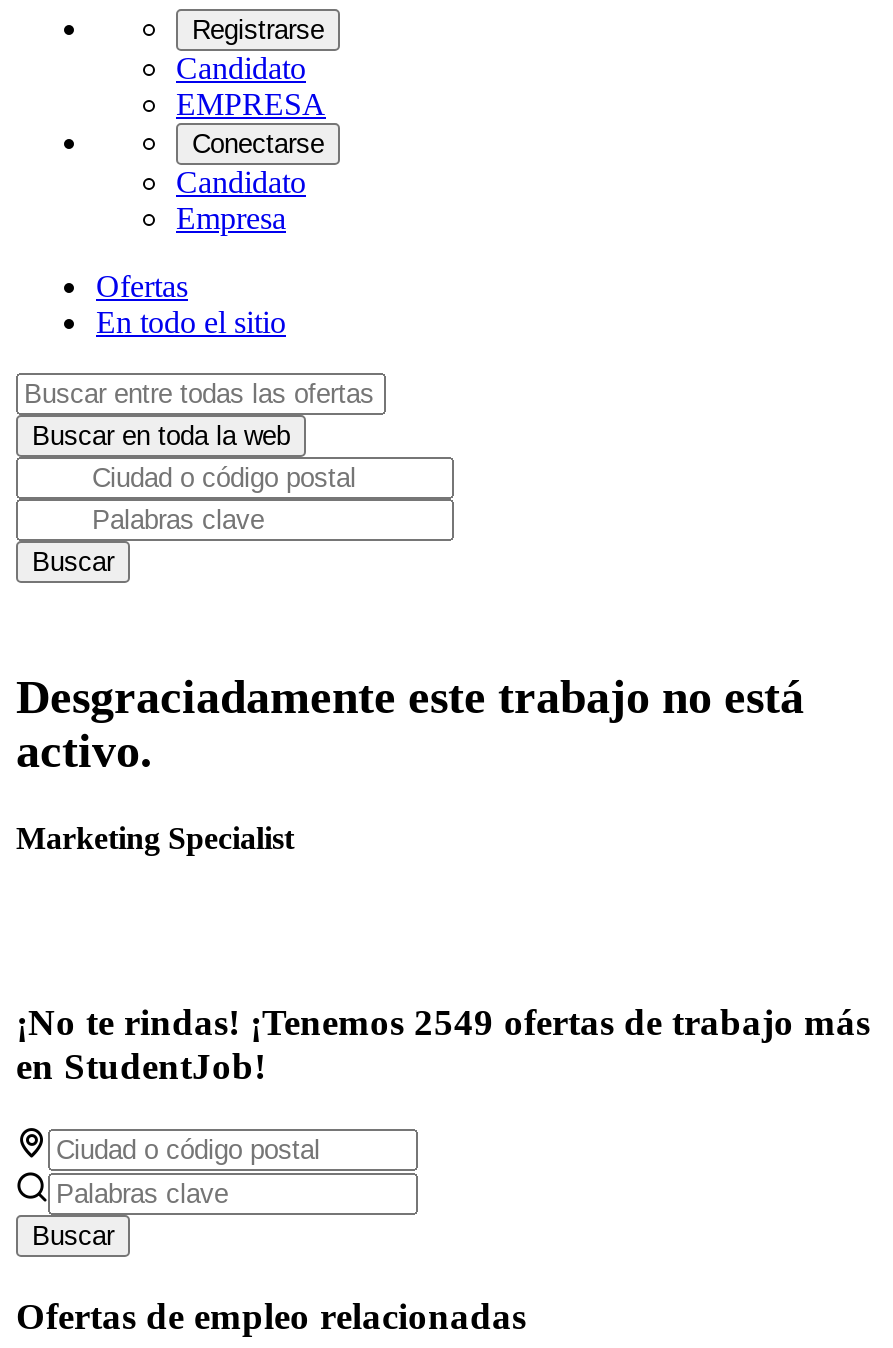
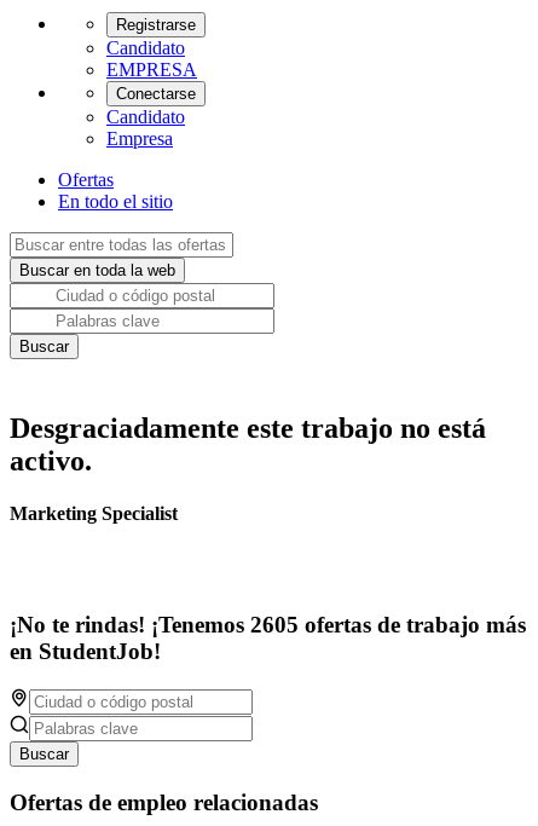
- ¡No te rindas! ¡Tenemos 2549 ofertas de trabajo más
+ ¡No te rindas! ¡Tenemos 2605 ofertas de trabajo más
